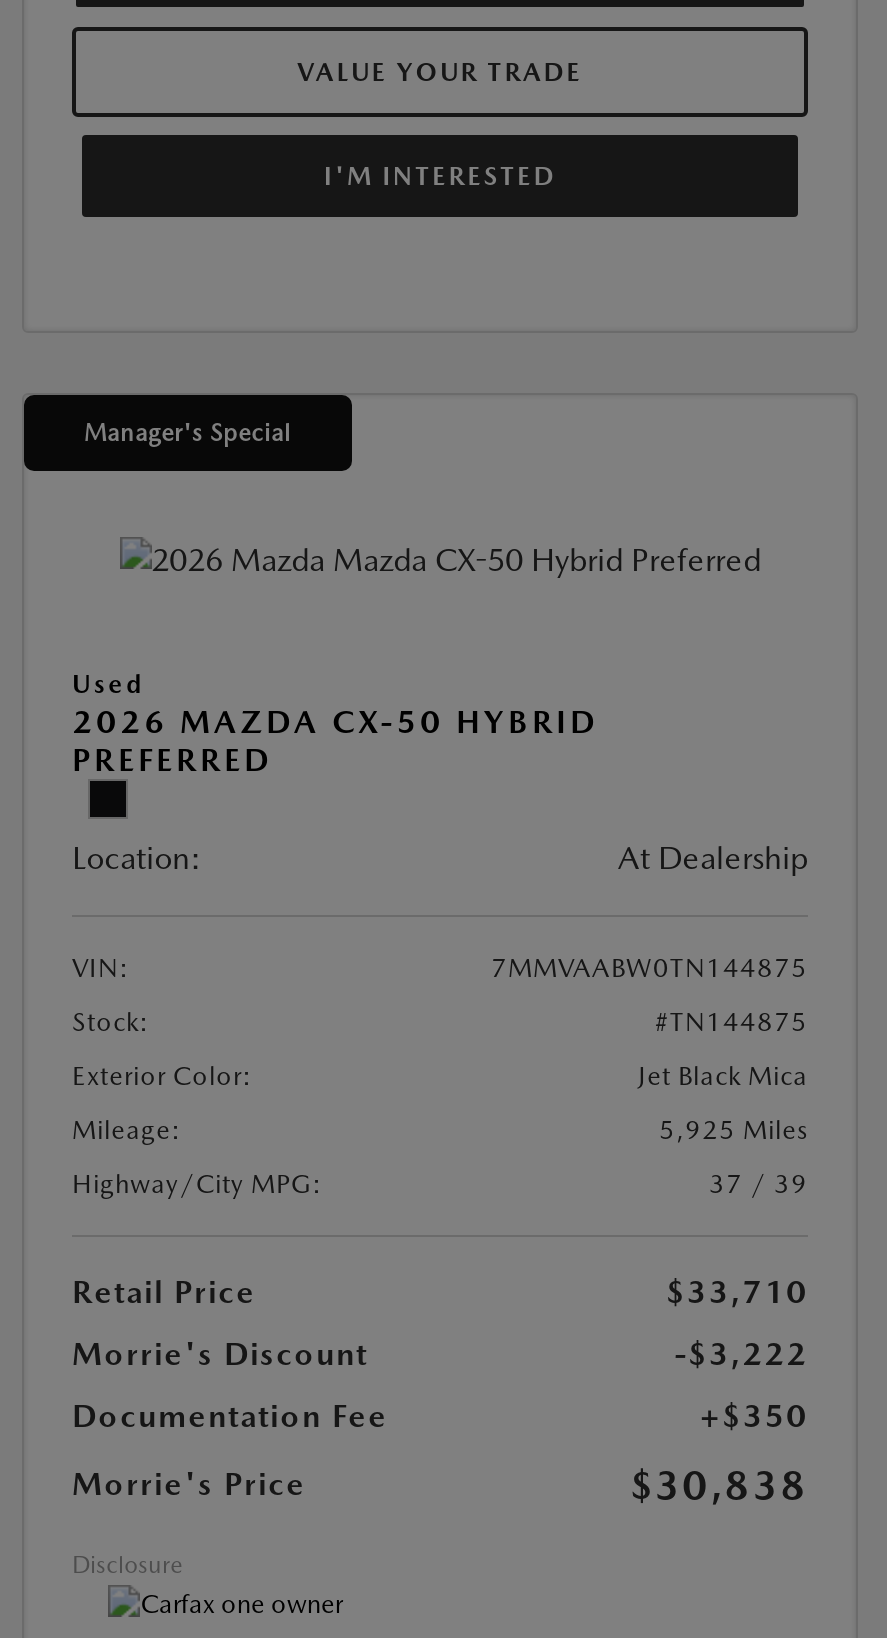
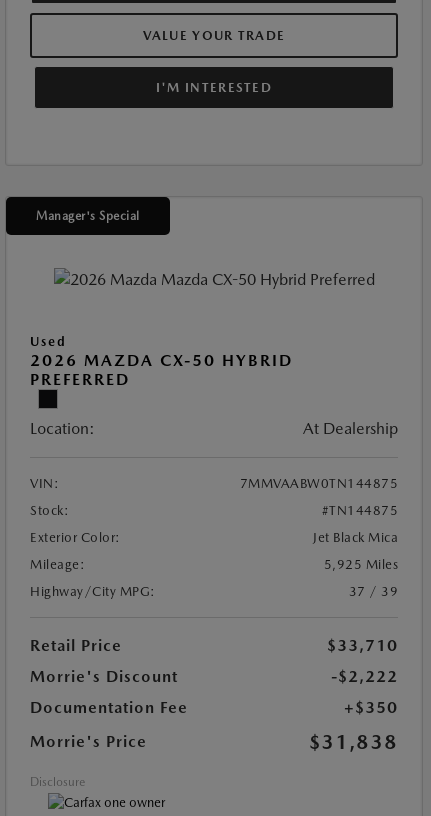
- -$3,222
+ -$2,222

- $30,838
+ $31,838
